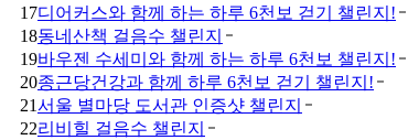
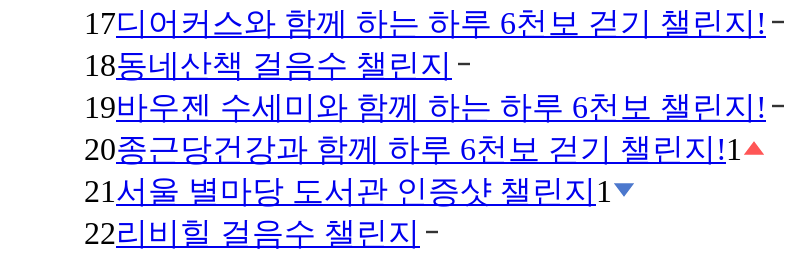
- 20종근당건강과 함께 하루 6천보 걷기 챌린지!
- 21서울 별마당 도서관 인증샷 챌린지
+ 20종근당건강과 함께 하루 6천보 걷기 챌린지! 1
+ 21 서울 별마당 도서관 인증샷 챌린지 1
